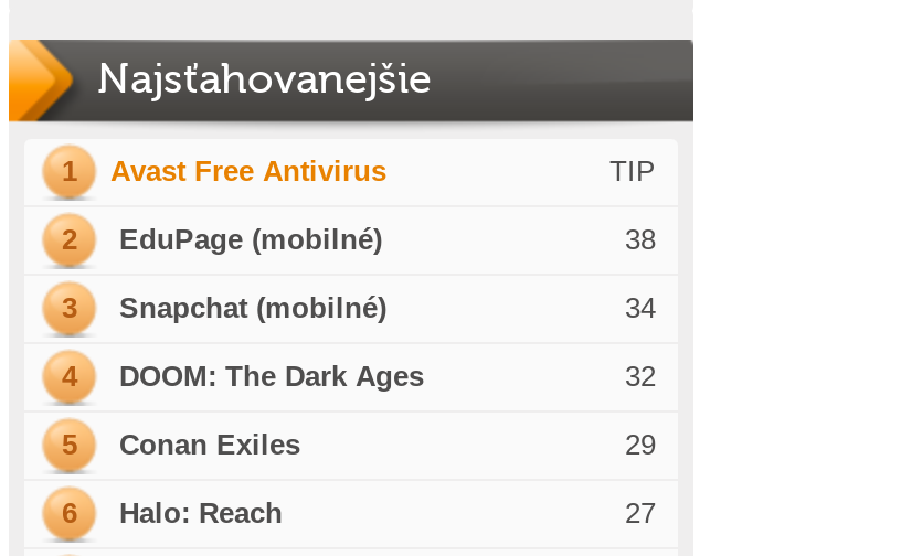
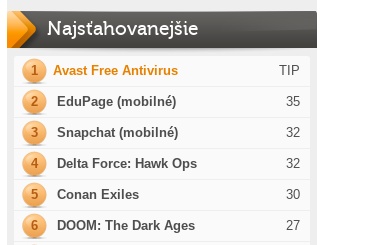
- 38
+ 35

- 34
+ 32

moved down: DOOM: The Dark Ages

+ Delta Force: Hawk Ops

- 29
+ 30

- Halo: Reach
